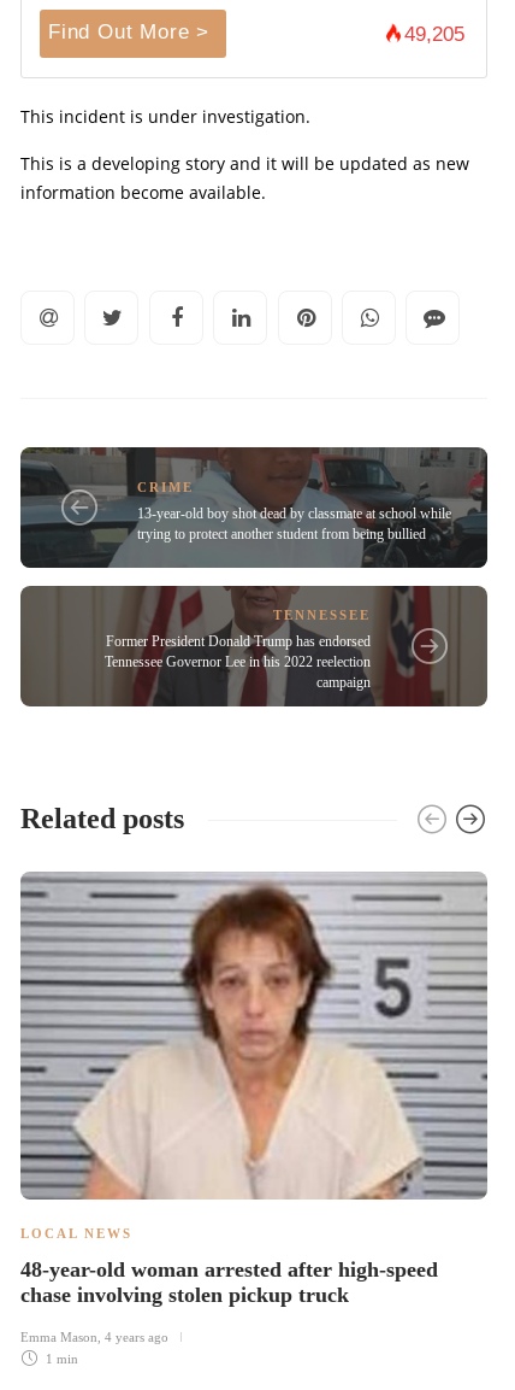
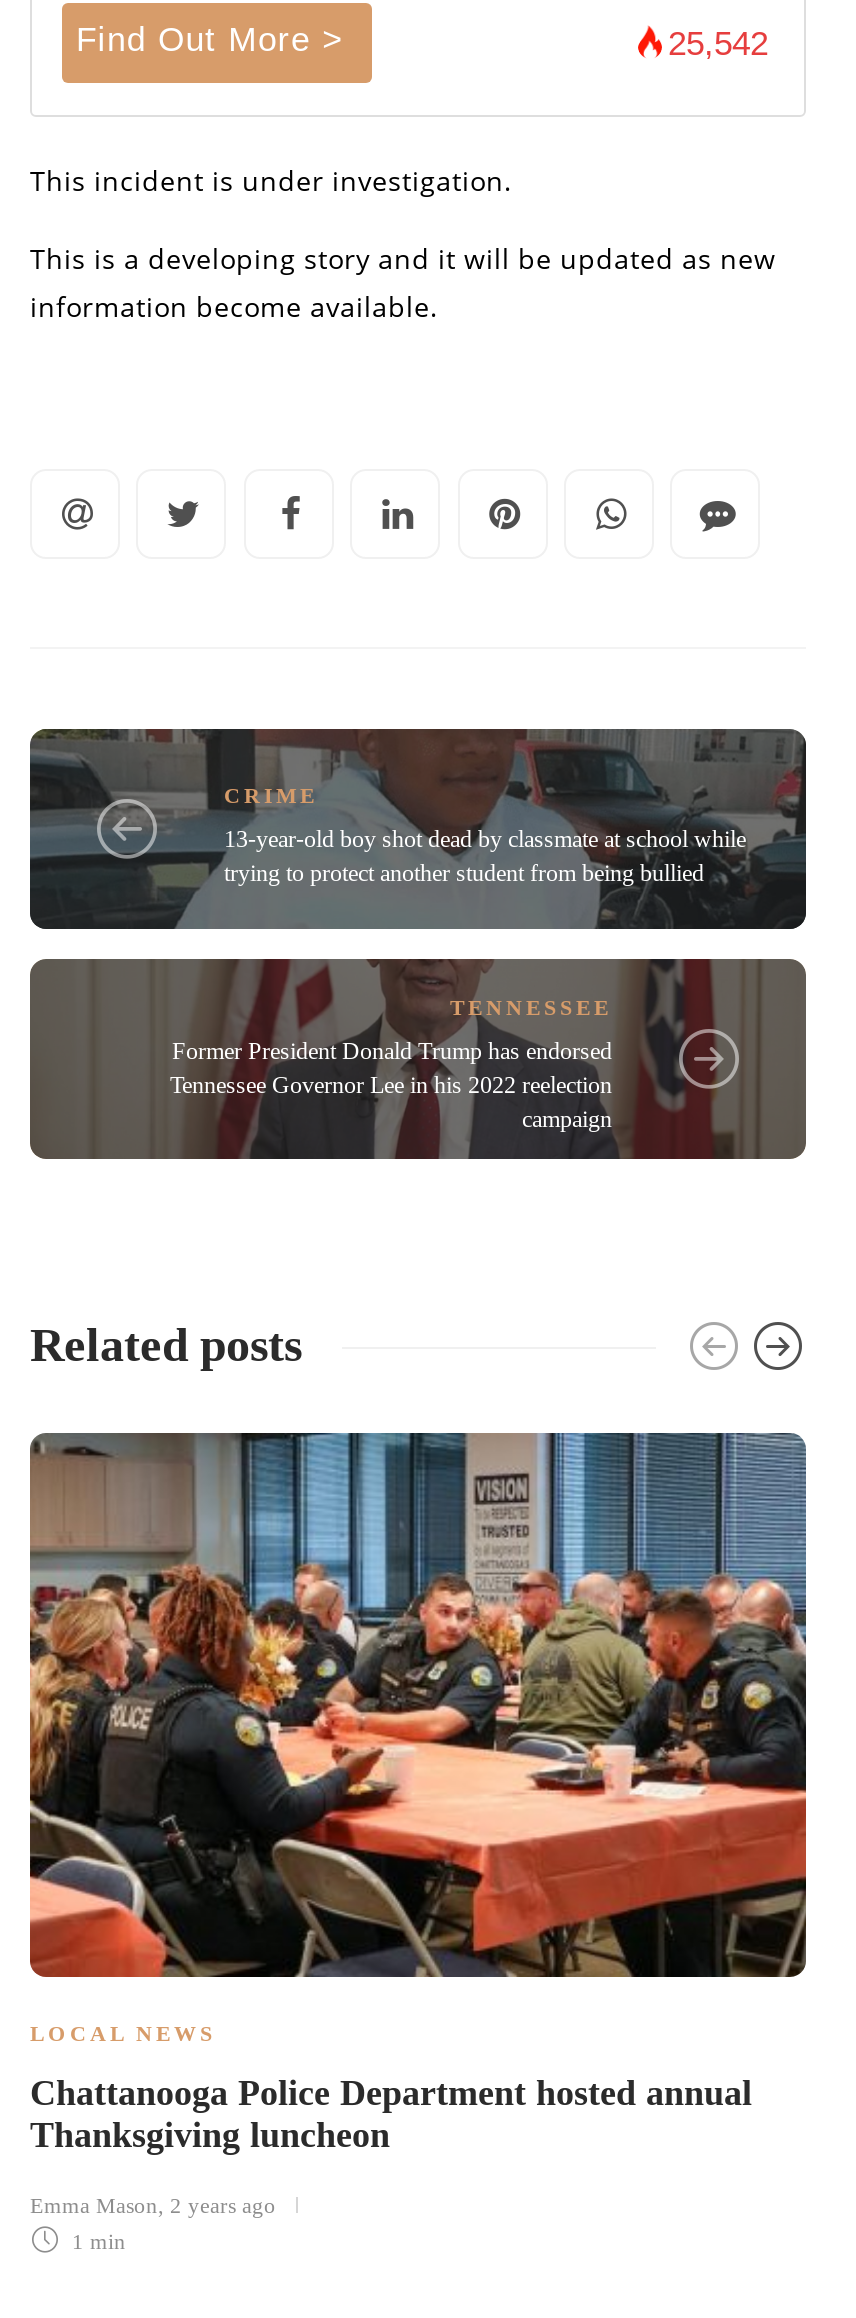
- 49,205
+ 25,542

- [image]
+ [image]

- 48-year-old woman arrested after high-speed
- chase involving stolen pickup truck
+ Chattanooga Police Department hosted annual
+ Thanksgiving luncheon

- Emma Mason, 4 years ago
+ Emma Mason, 2 years ago
